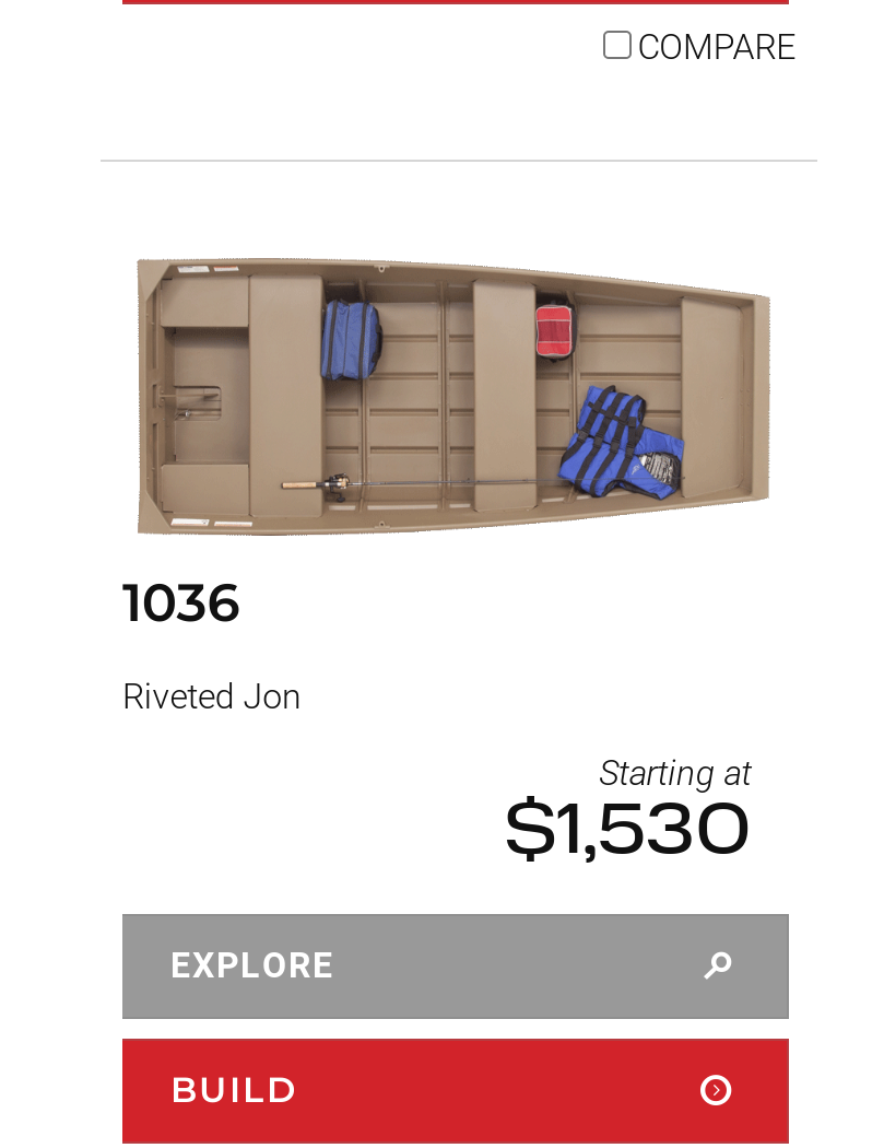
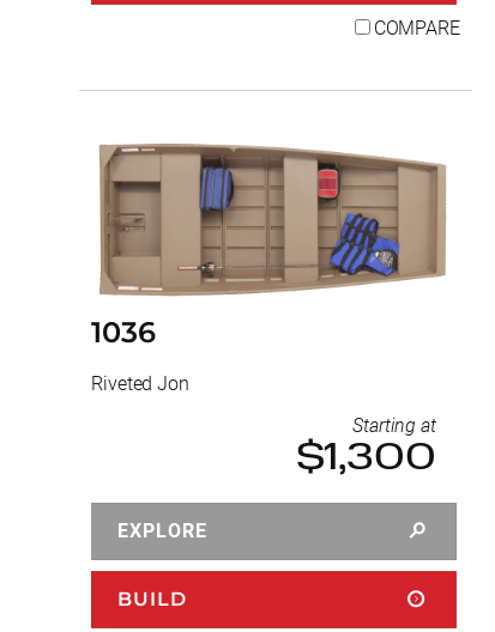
- $1,530
+ $1,300
